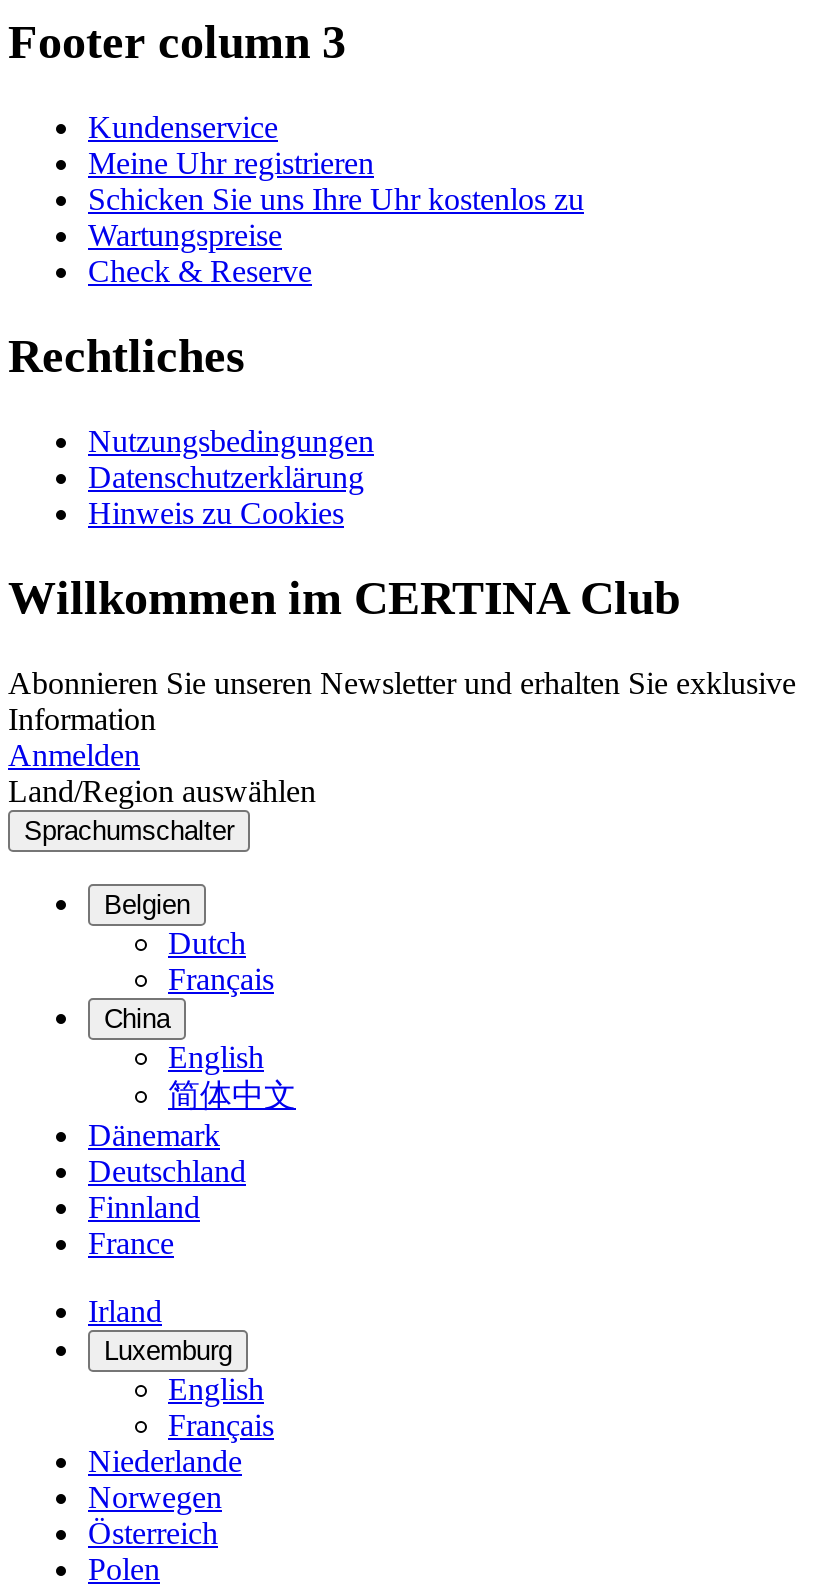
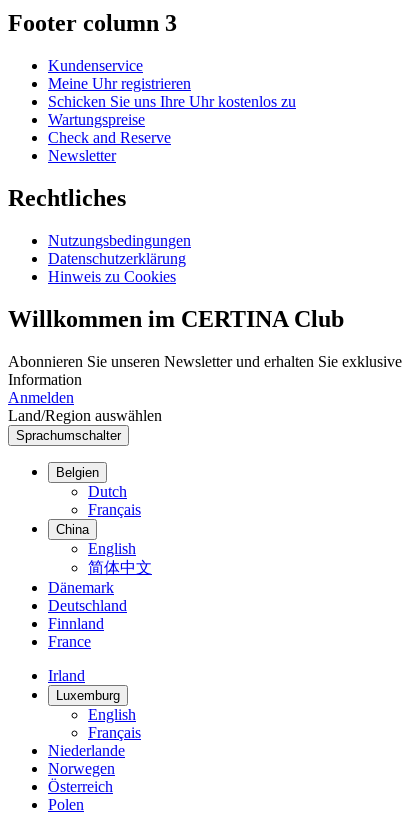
- Check & Reserve
+ Check and Reserve
+ Newsletter
